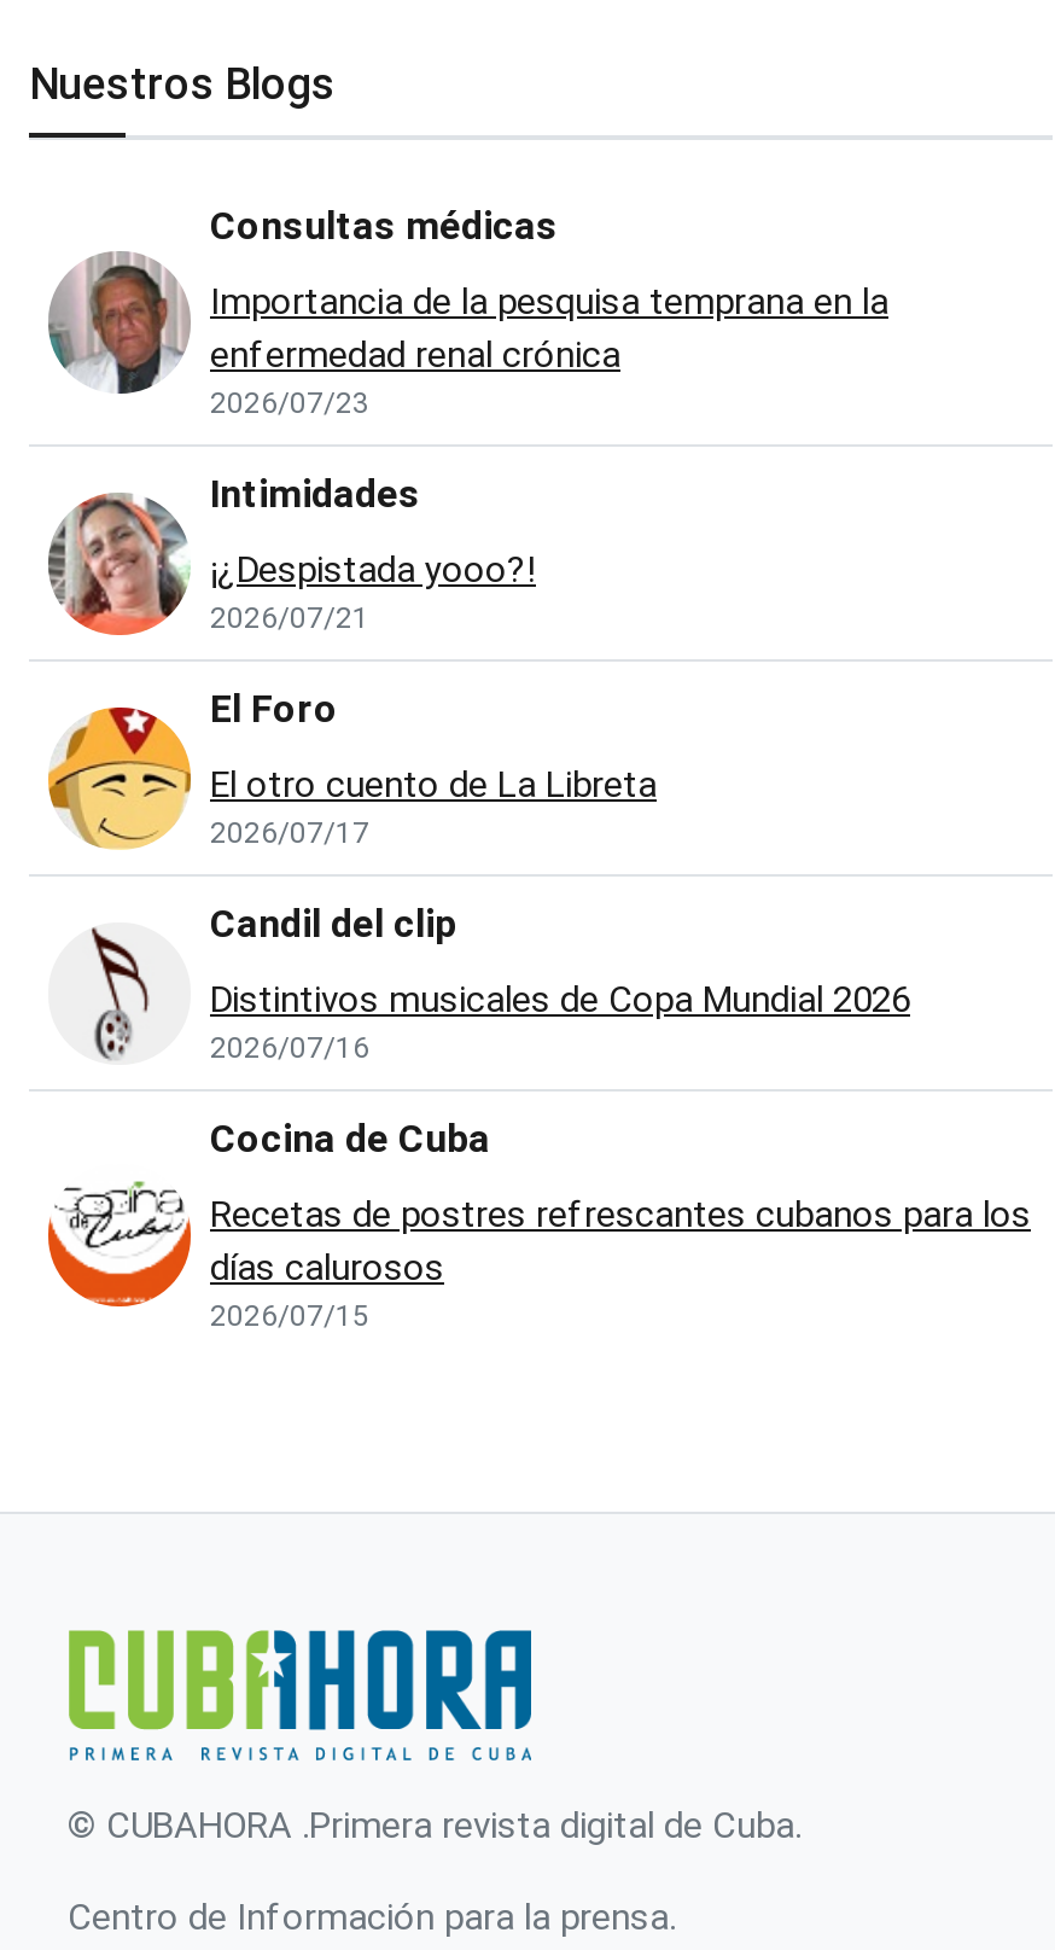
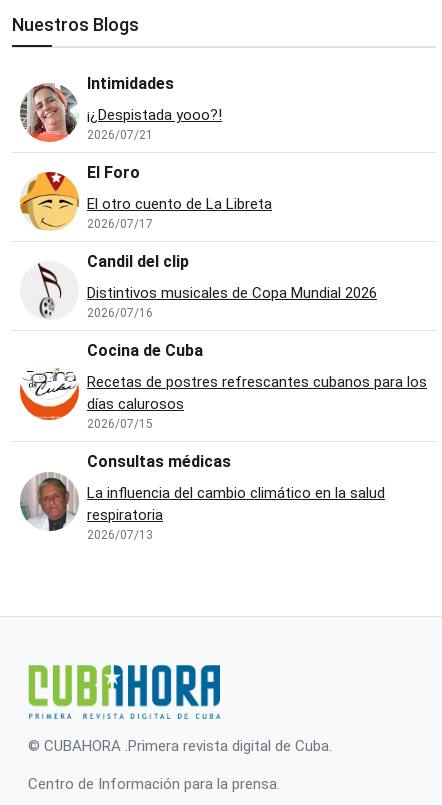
moved down: [image] | Consultas médicas

- Importancia de la pesquisa temprana en la
- enfermedad renal crónica
- 2026/07/23

moved up: [image] | Intimidades | ¡¿Despistada yooo?! | ... | días calurosos | 2026/07/15

+ La influencia del cambio climático en la salud
+ respiratoria
+ 2026/07/13
